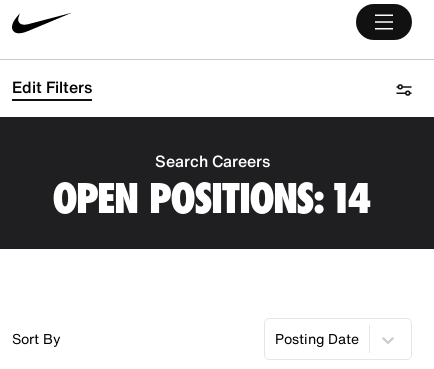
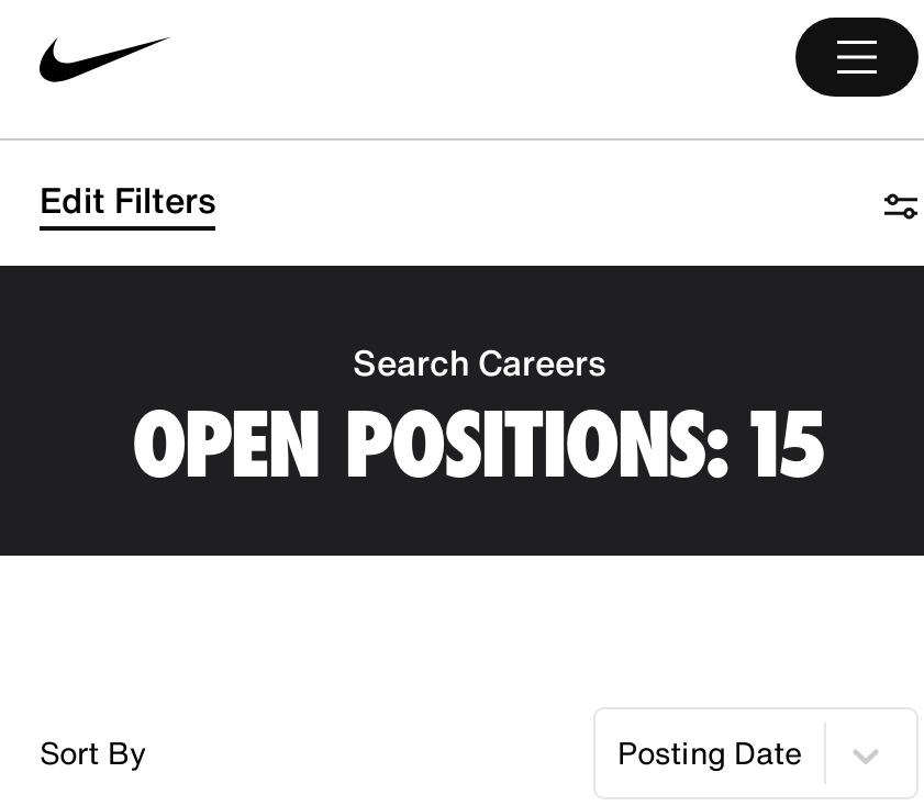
- OPEN POSITIONS: 14
+ OPEN POSITIONS: 15
